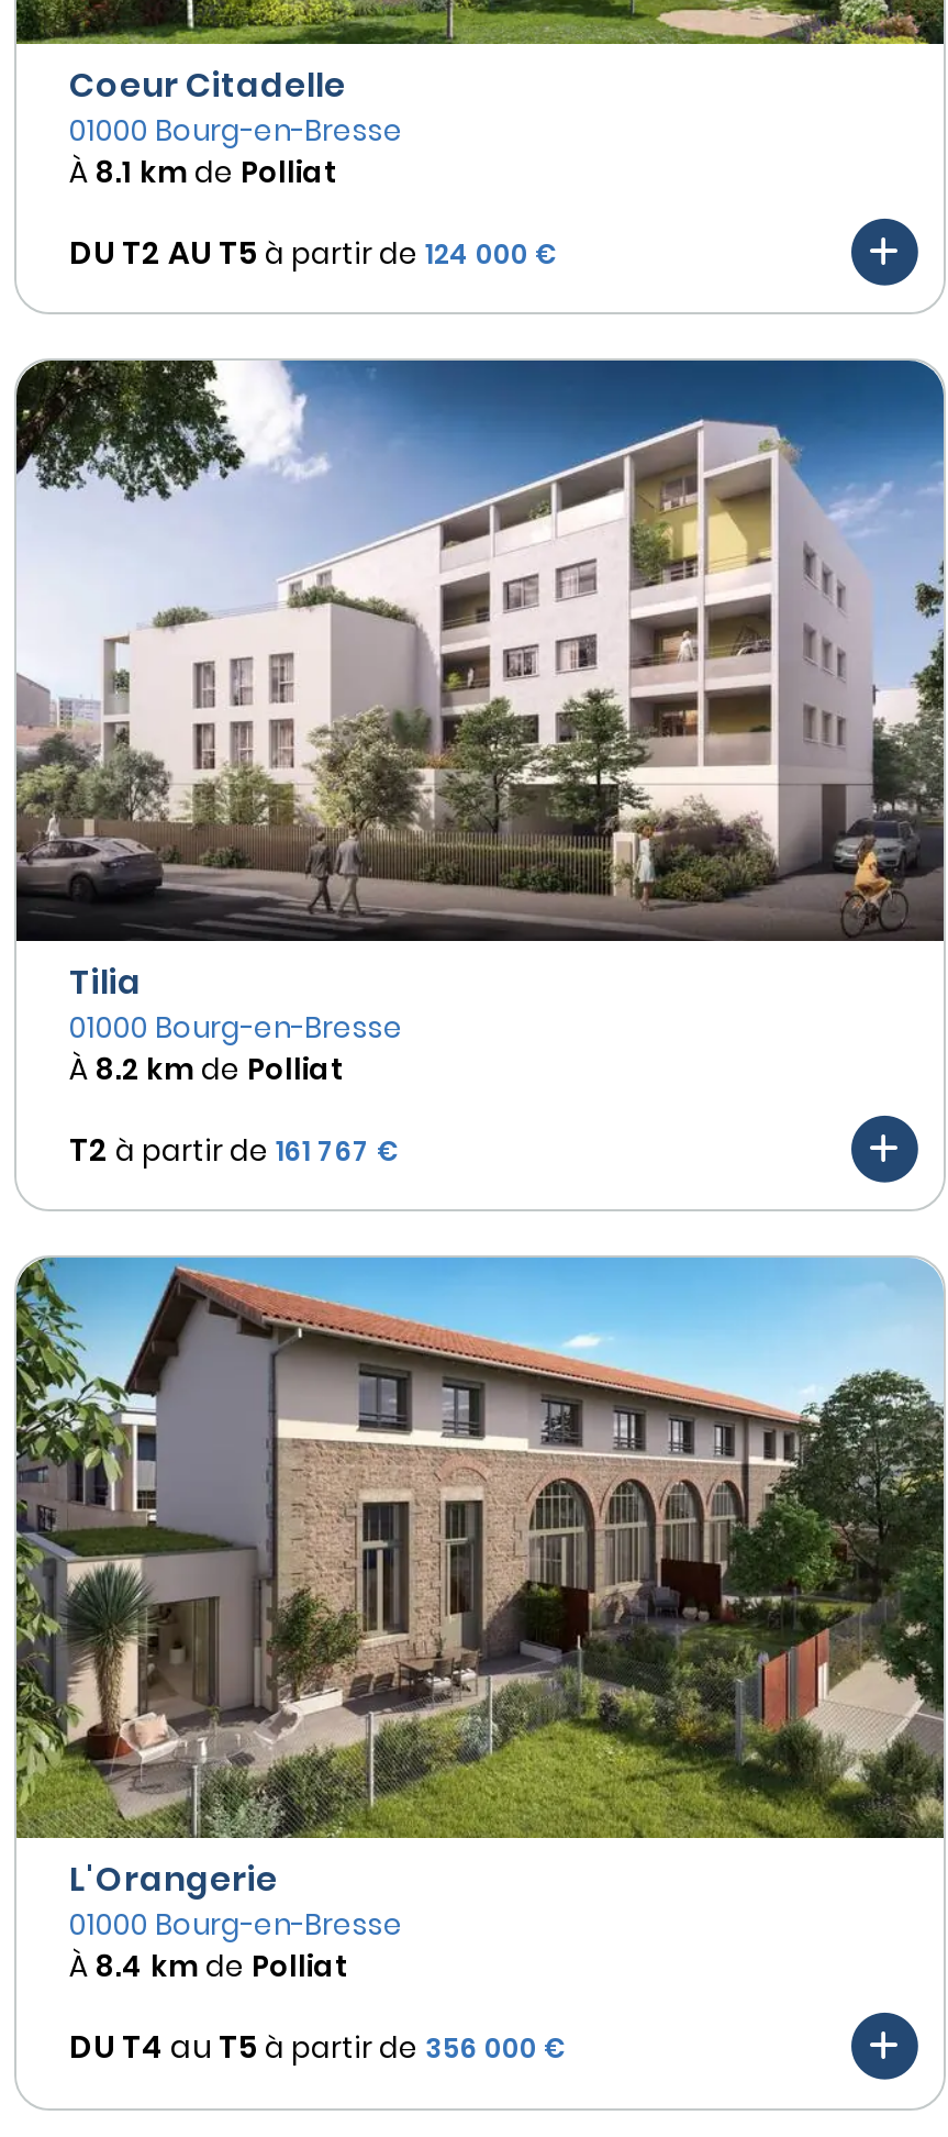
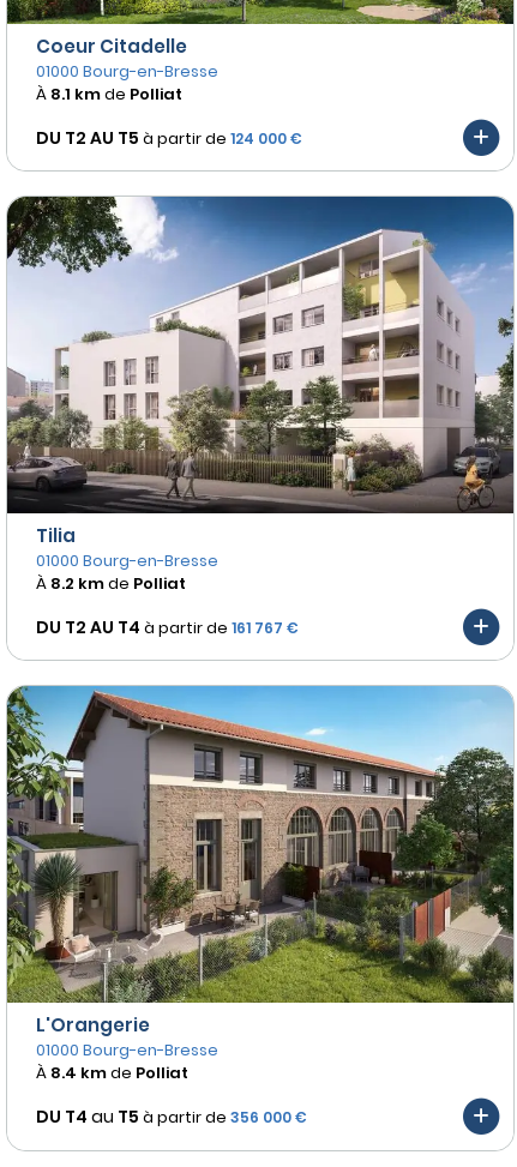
- T2 à partir de 161 767 €
+ DU T2 AU T4 à partir de 161 767 €
